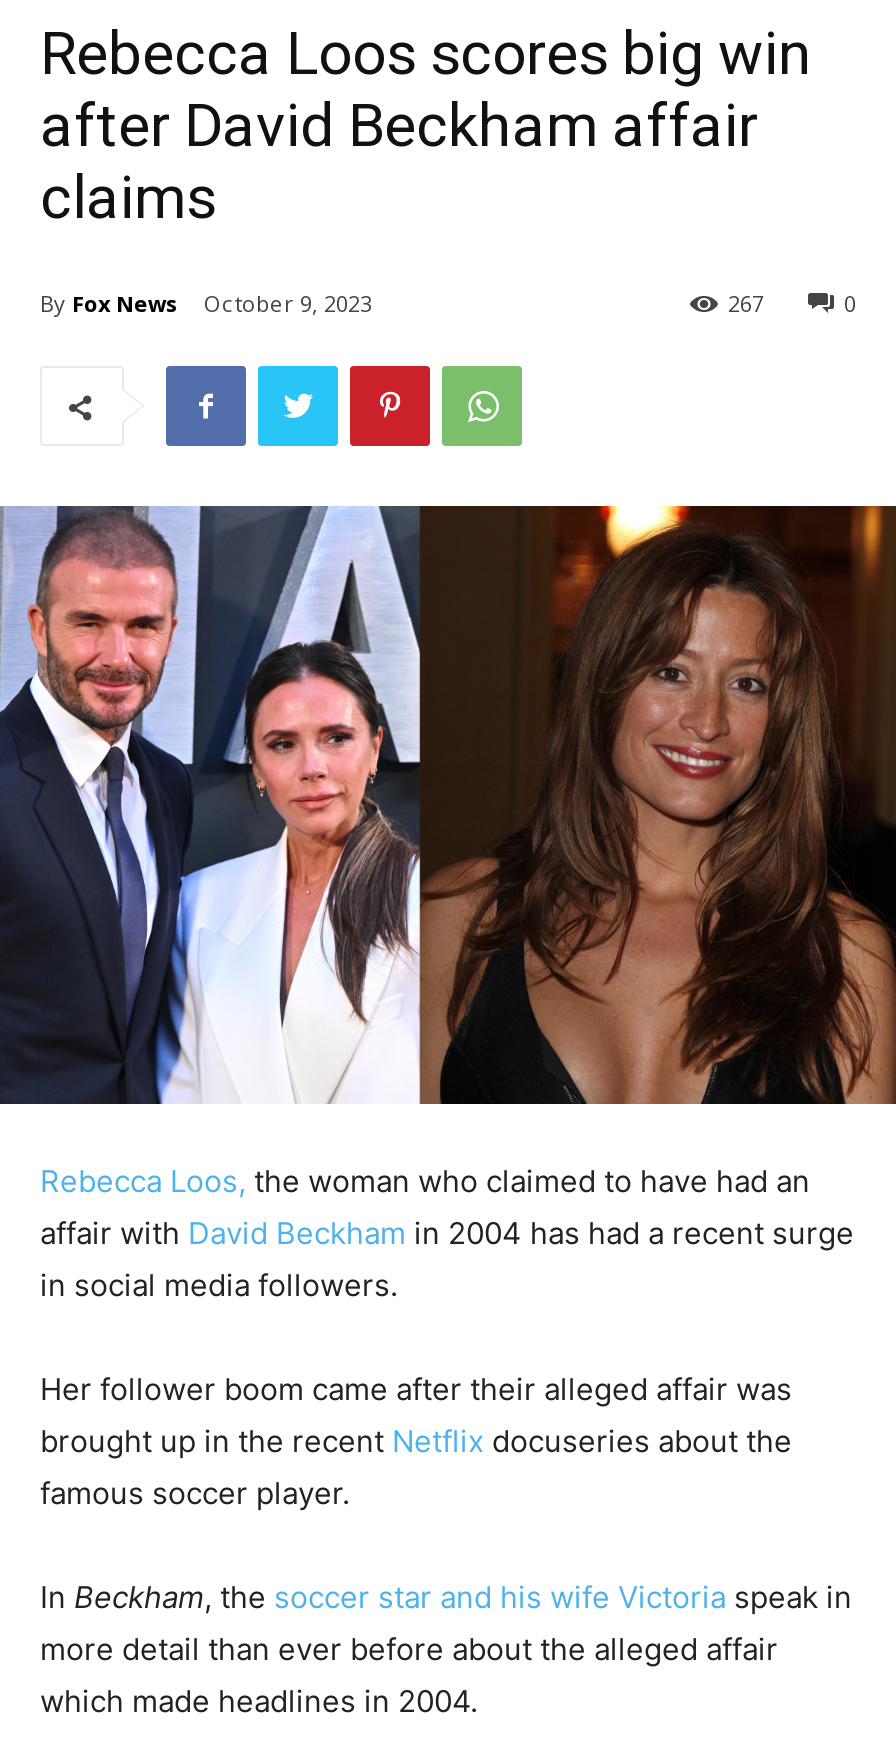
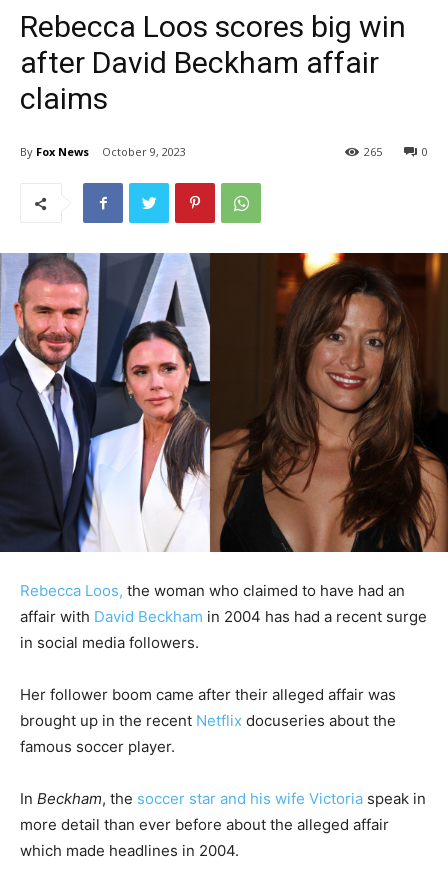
- 267
+ 265
